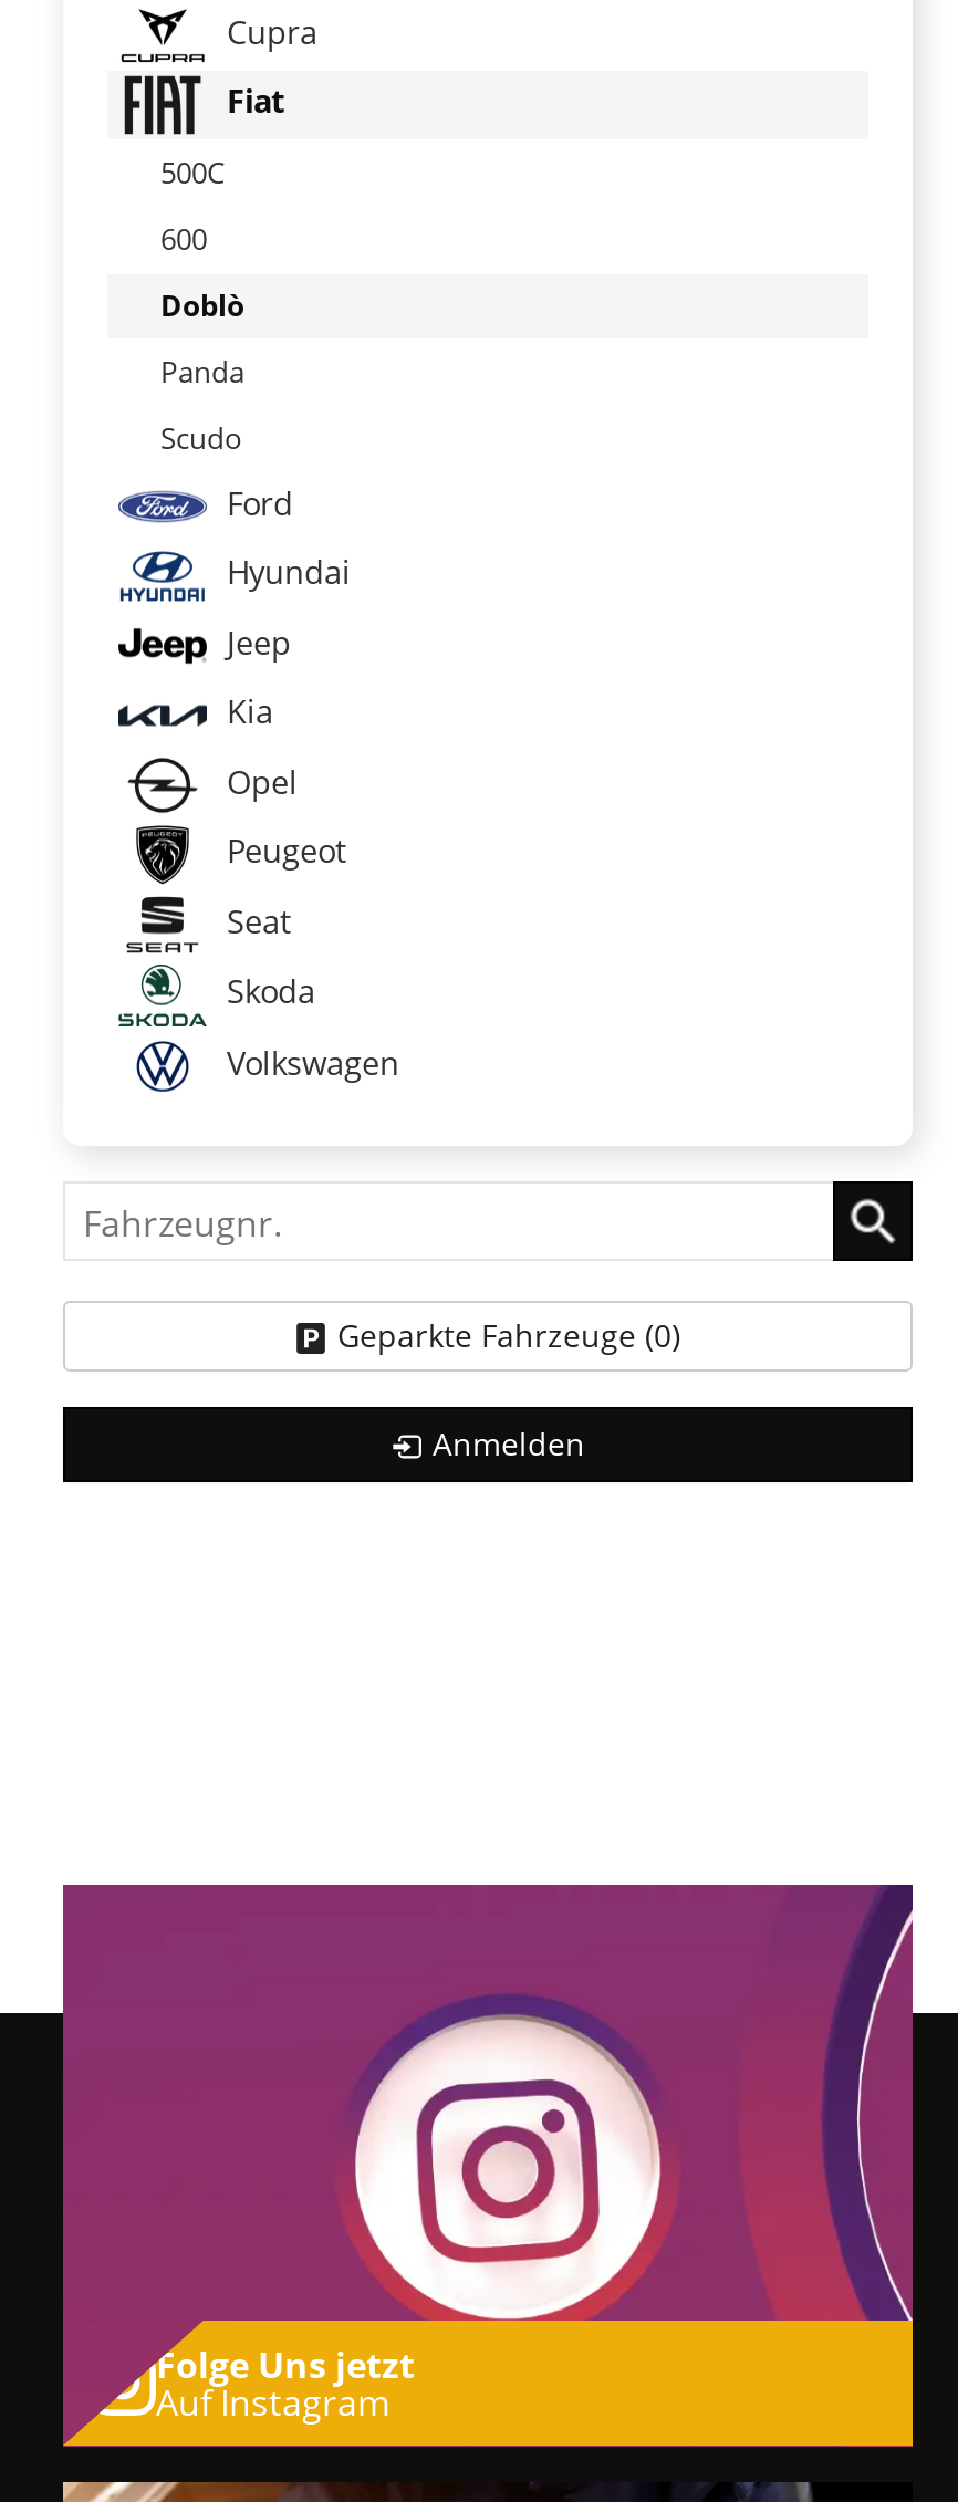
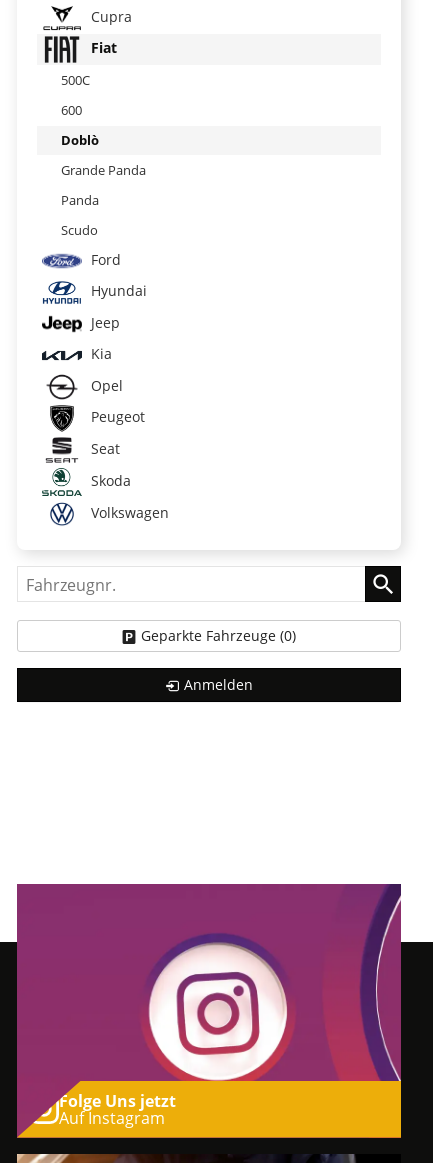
+ Grande Panda
